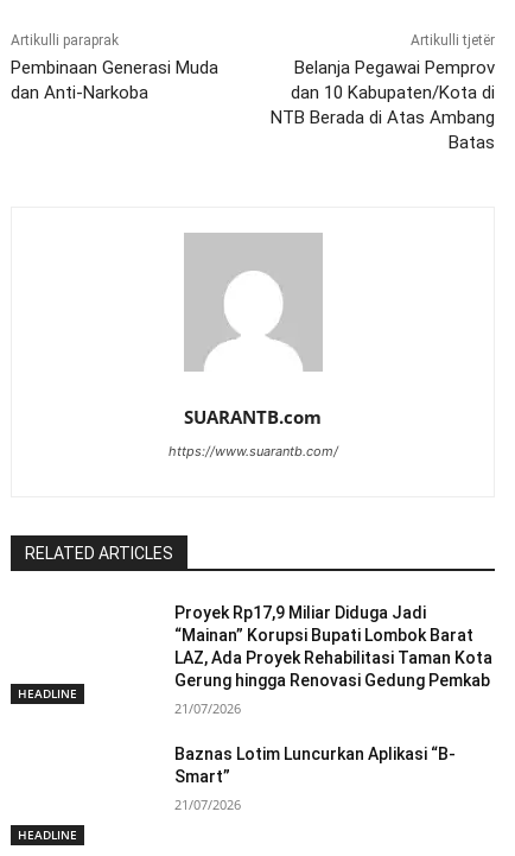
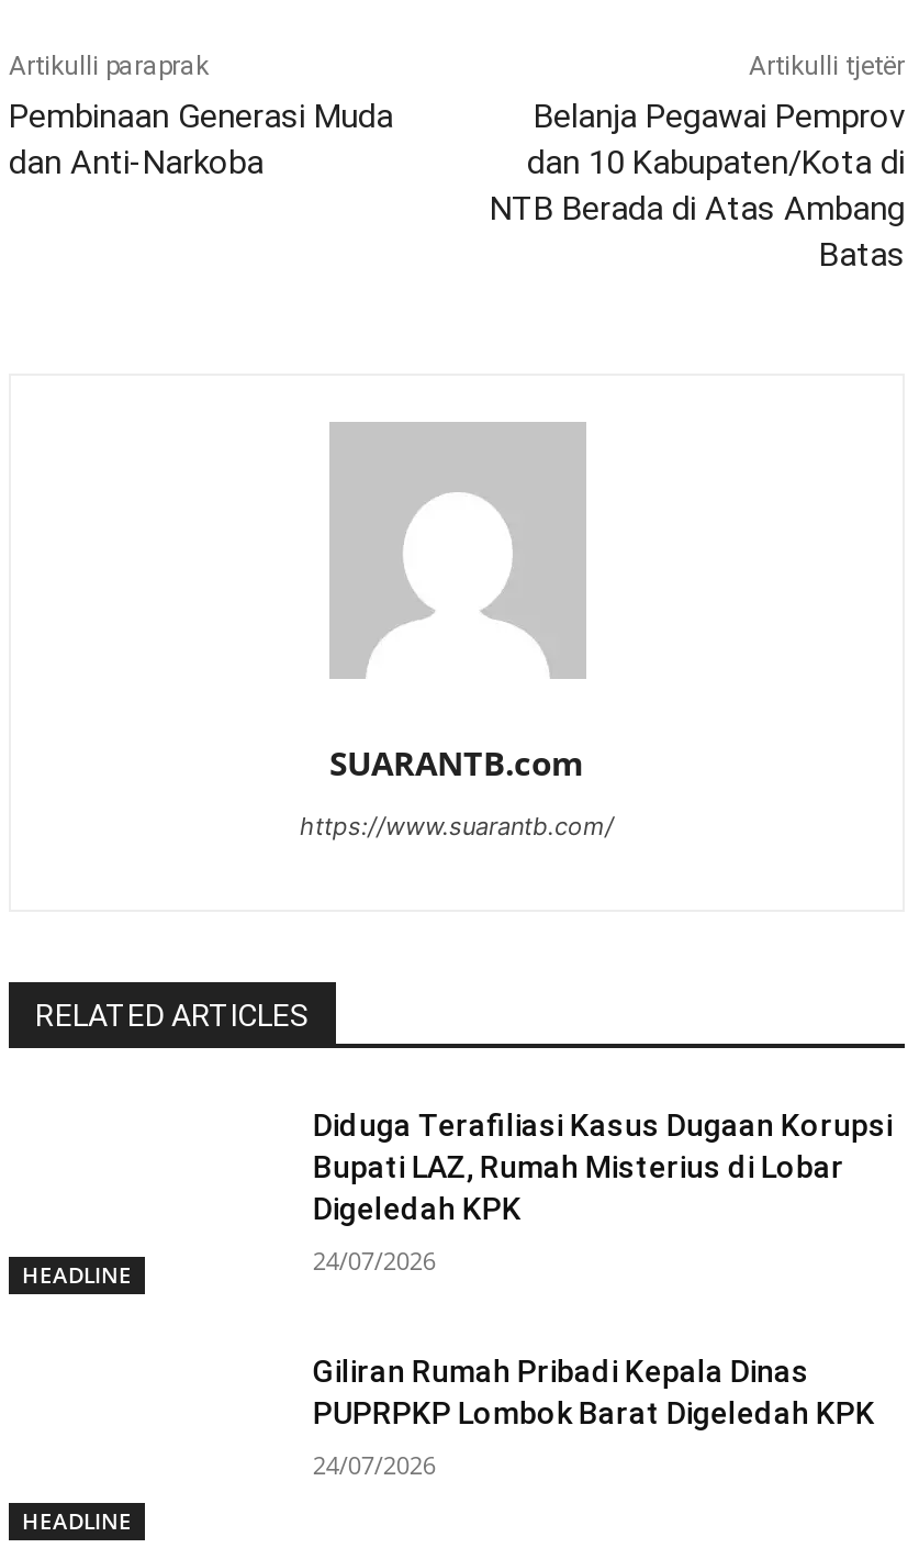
- Proyek Rp17,9 Miliar Diduga Jadi
- “Mainan” Korupsi Bupati Lombok Barat
- LAZ, Ada Proyek Rehabilitasi Taman Kota
- Gerung hingga Renovasi Gedung Pemkab
+ Diduga Terafiliasi Kasus Dugaan Korupsi
+ Bupati LAZ, Rumah Misterius di Lobar
+ Digeledah KPK

- 21/07/2026
+ 24/07/2026

- Baznas Lotim Luncurkan Aplikasi “B-
- Smart”
+ Giliran Rumah Pribadi Kepala Dinas
+ PUPRPKP Lombok Barat Digeledah KPK

- 21/07/2026
+ 24/07/2026
